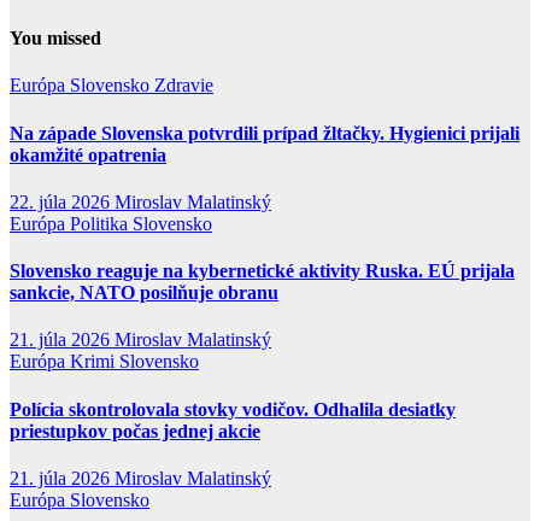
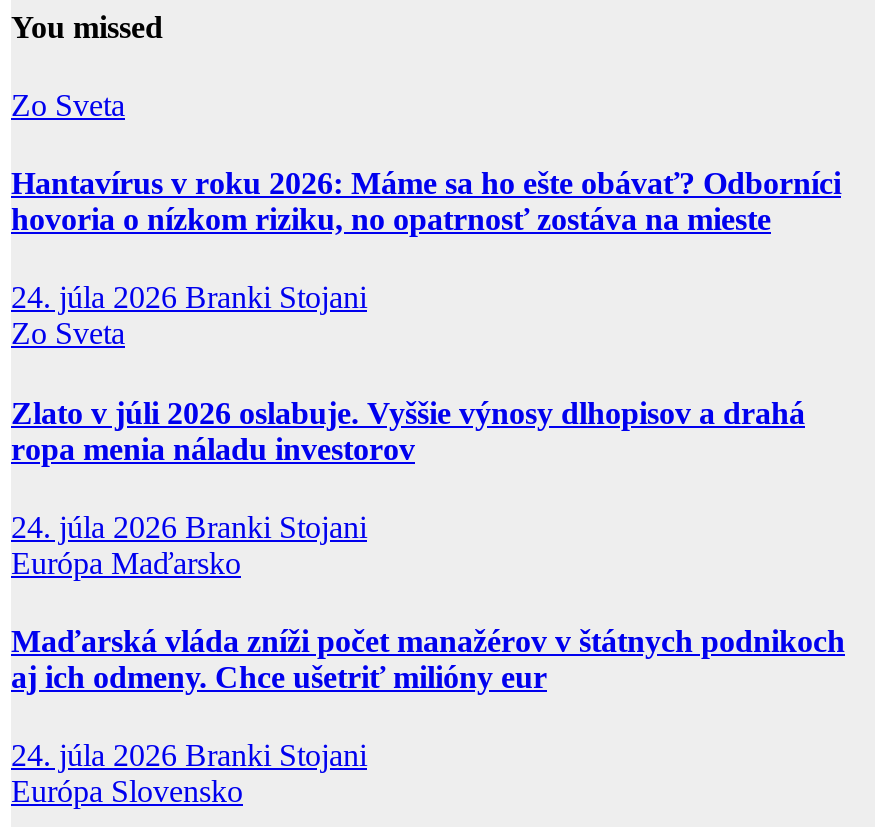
- Európa Slovensko Zdravie
+ Zo Sveta

- Na západe Slovenska potvrdili prípad žltačky. Hygienici prijali
- okamžité opatrenia
+ Hantavírus v roku 2026: Máme sa ho ešte obávať? Odborníci
+ hovoria o nízkom riziku, no opatrnosť zostáva na mieste

- 22. júla 2026 Miroslav Malatinský
- Európa Politika Slovensko
+ 24. júla 2026 Branki Stojani
+ Zo Sveta

- Slovensko reaguje na kybernetické aktivity Ruska. EÚ prijala
- sankcie, NATO posilňuje obranu
+ Zlato v júli 2026 oslabuje. Vyššie výnosy dlhopisov a drahá
+ ropa menia náladu investorov

- 21. júla 2026 Miroslav Malatinský
- Európa Krimi Slovensko
+ 24. júla 2026 Branki Stojani
+ Európa Maďarsko

- Polícia skontrolovala stovky vodičov. Odhalila desiatky
- priestupkov počas jednej akcie
+ Maďarská vláda zníži počet manažérov v štátnych podnikoch
+ aj ich odmeny. Chce ušetriť milióny eur

- 21. júla 2026 Miroslav Malatinský
+ 24. júla 2026 Branki Stojani
